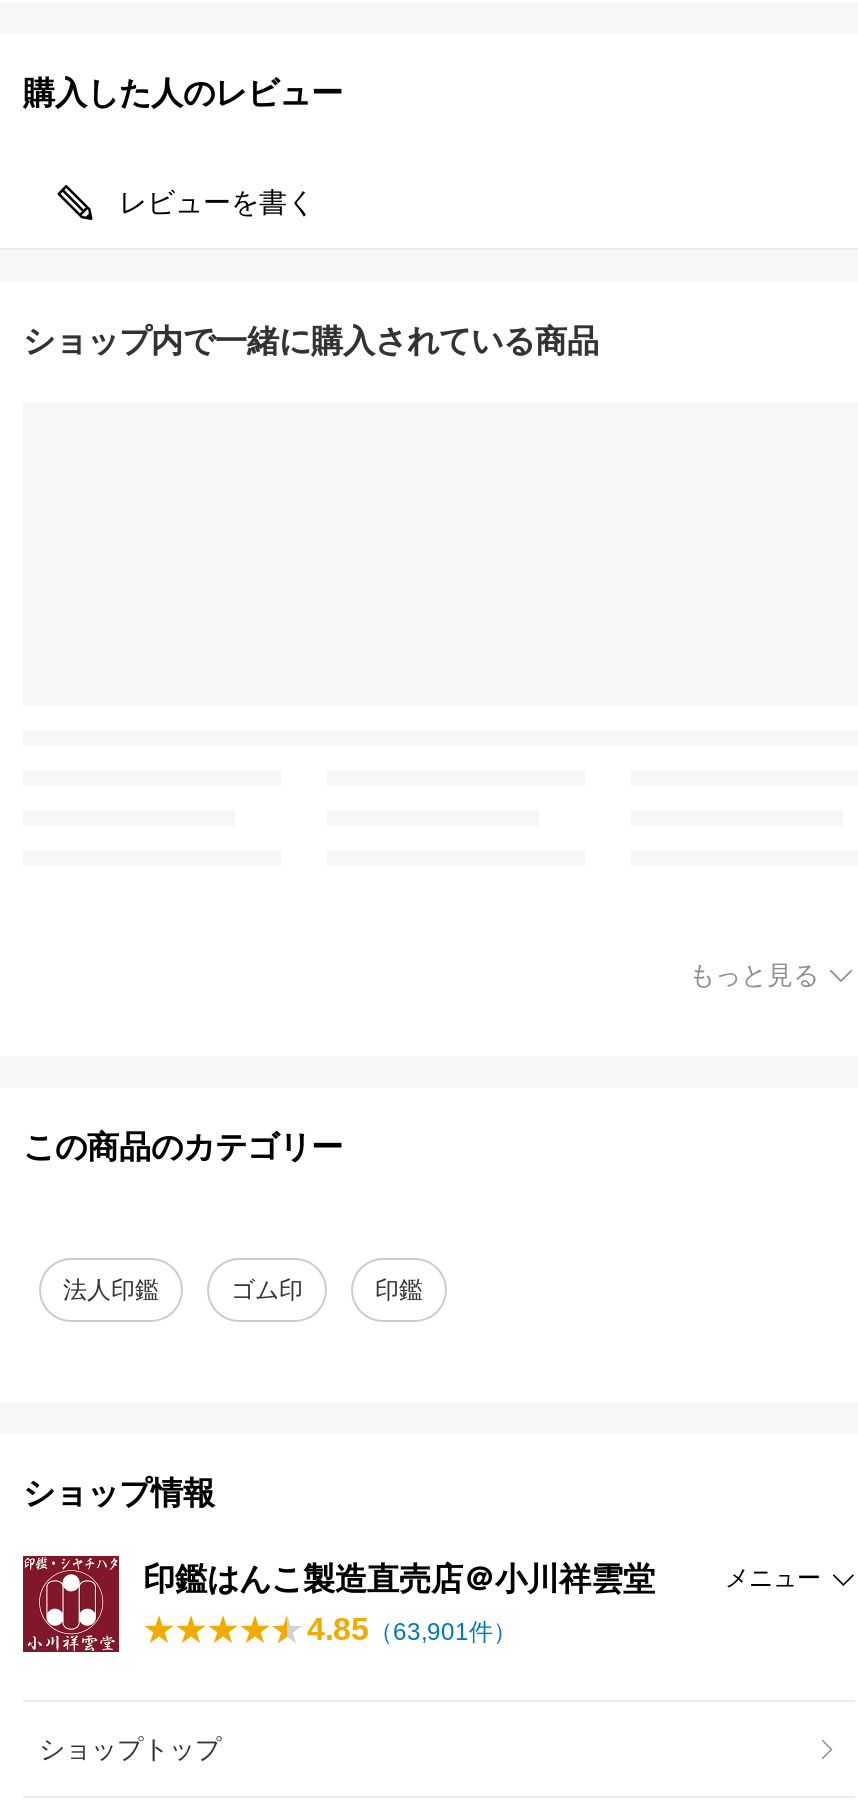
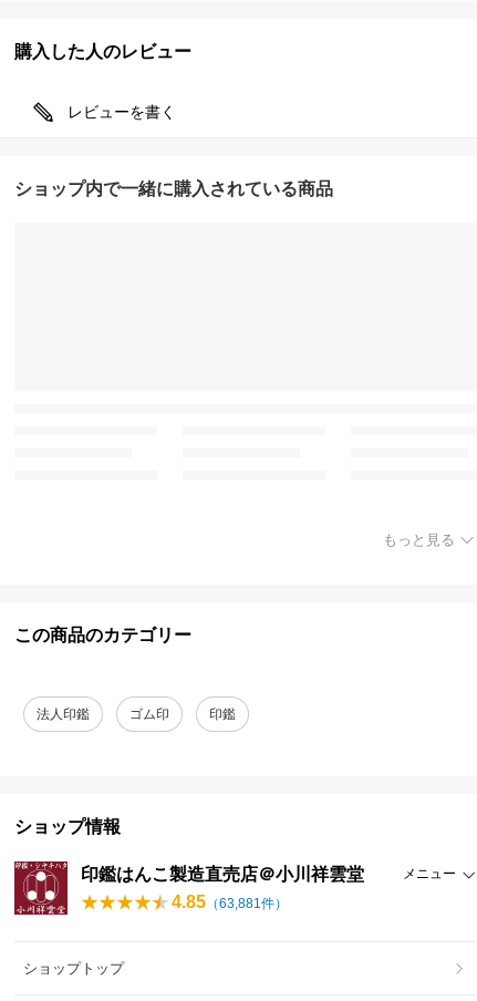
- 4.85（63,901件）
+ 4.85（63,881件）
